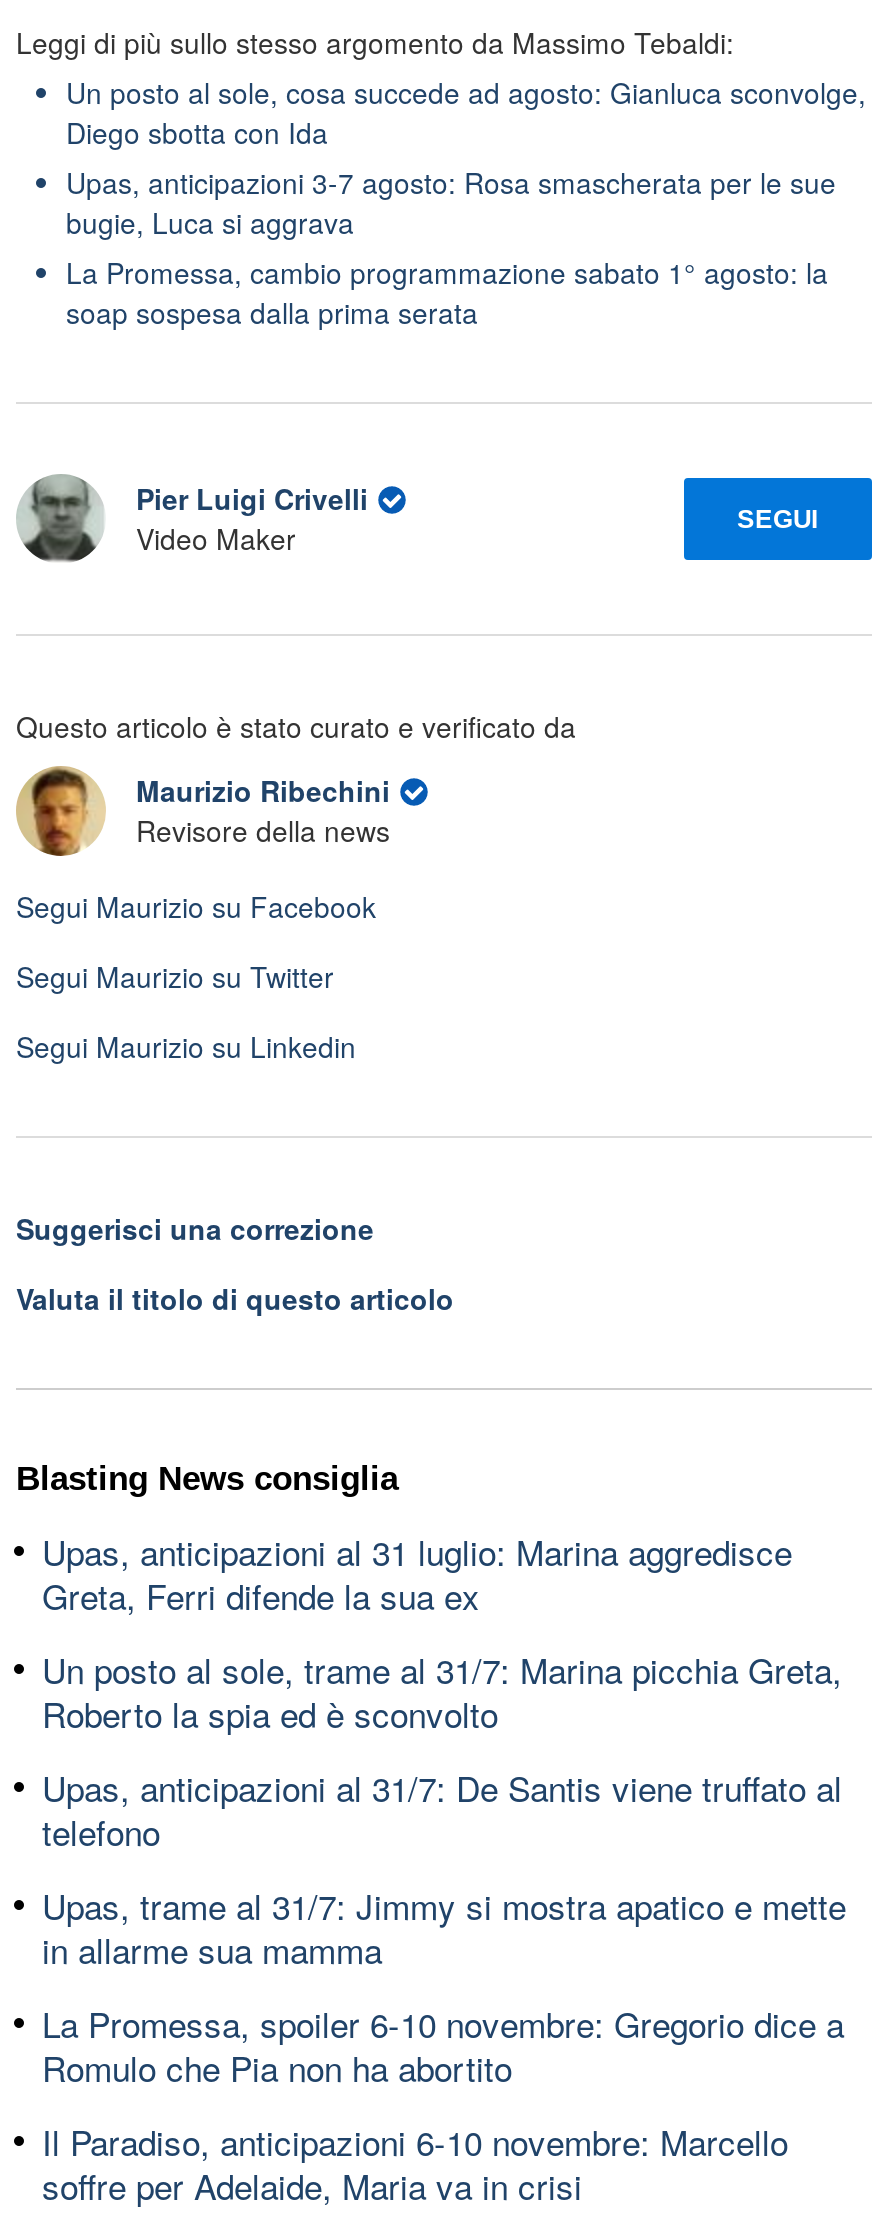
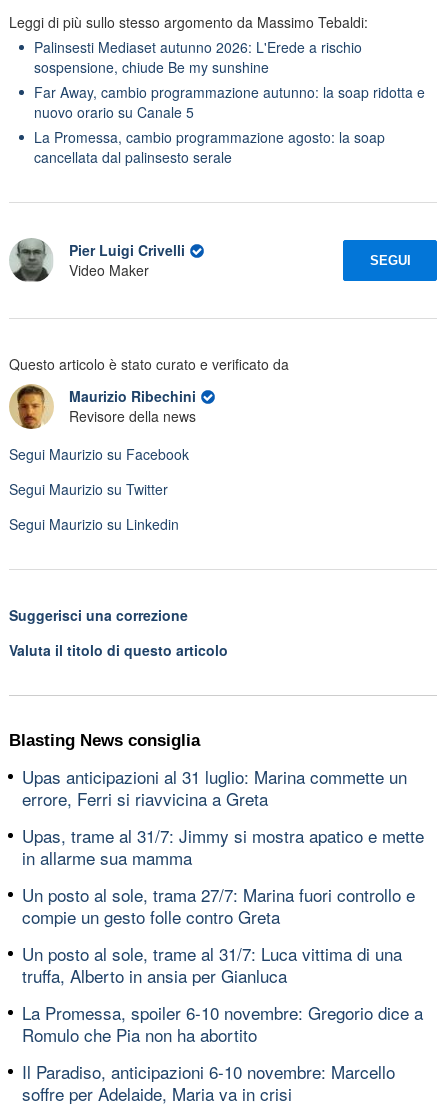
- Un posto al sole, cosa succede ad agosto: Gianluca sconvolge,
- Diego sbotta con Ida
- Upas, anticipazioni 3-7 agosto: Rosa smascherata per le sue
- bugie, Luca si aggrava
- La Promessa, cambio programmazione sabato 1° agosto: la
- soap sospesa dalla prima serata
+ Palinsesti Mediaset autunno 2026: L'Erede a rischio
+ sospensione, chiude Be my sunshine
+ Far Away, cambio programmazione autunno: la soap ridotta e
+ nuovo orario su Canale 5
+ La Promessa, cambio programmazione agosto: la soap
+ cancellata dal palinsesto serale

- Upas, anticipazioni al 31 luglio: Marina aggredisce
- Greta, Ferri difende la sua ex
- Un posto al sole, trame al 31/7: Marina picchia Greta,
- Roberto la spia ed è sconvolto
- Upas, anticipazioni al 31/7: De Santis viene truffato al
- telefono
+ Upas anticipazioni al 31 luglio: Marina commette un
+ errore, Ferri si riavvicina a Greta

moved up: Upas, trame al 31/7: Jimmy si mostra apatico e mette | in allarme sua mamma

+ Un posto al sole, trama 27/7: Marina fuori controllo e
+ compie un gesto folle contro Greta
+ Un posto al sole, trame al 31/7: Luca vittima di una
+ truffa, Alberto in ansia per Gianluca
